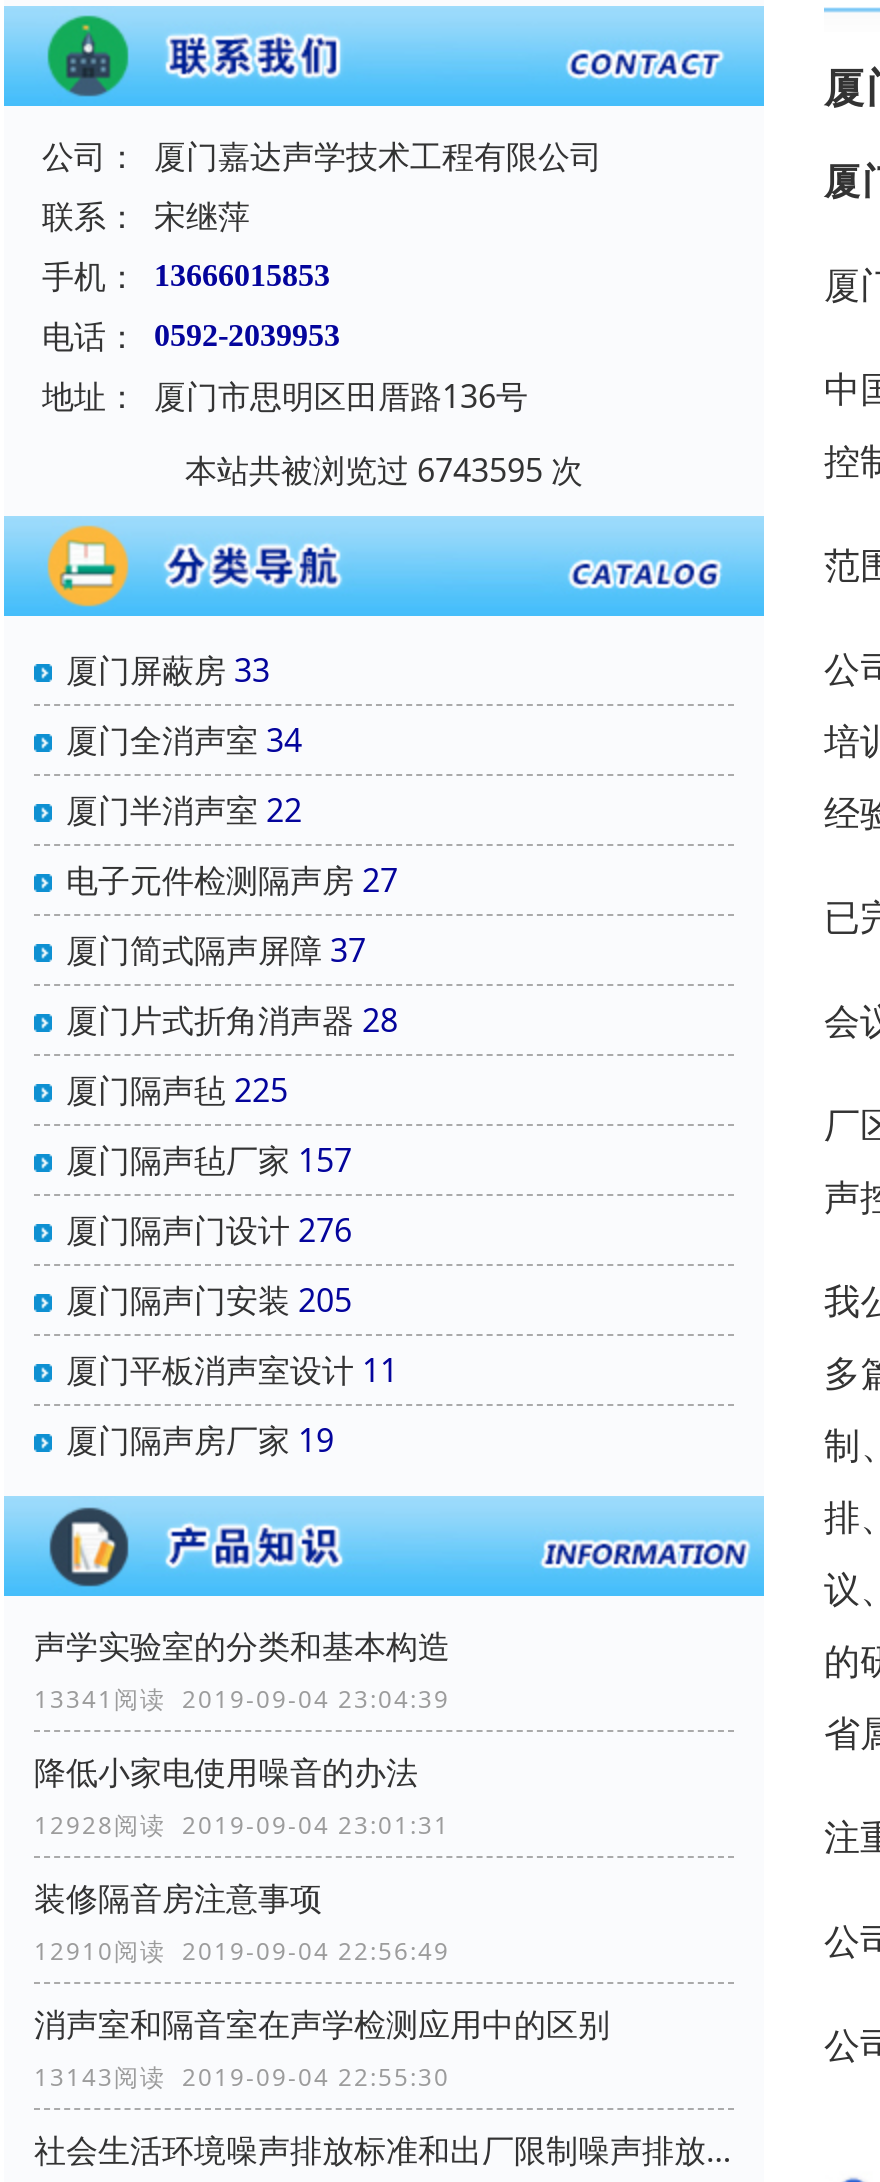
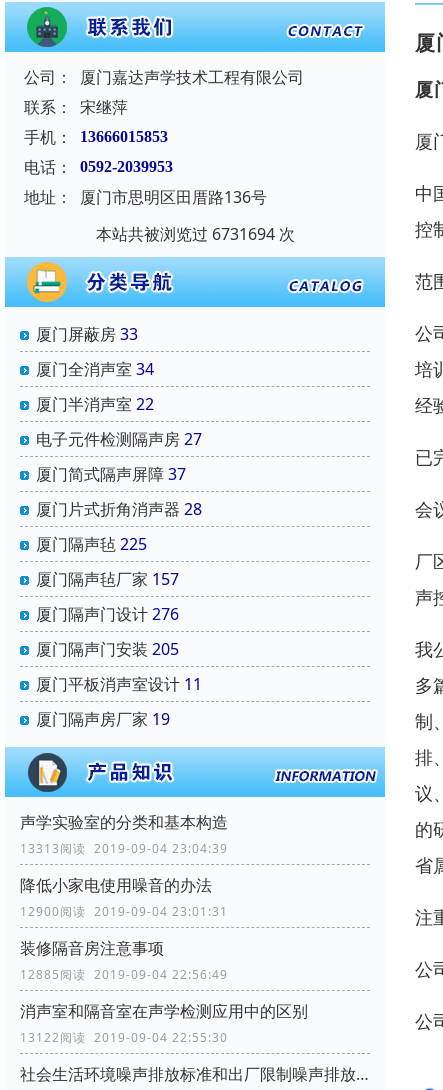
- 本站共被浏览过 6743595 次
+ 本站共被浏览过 6731694 次

- 13341阅读 2019-09-04 23:04:39
+ 13313阅读 2019-09-04 23:04:39

- 12928阅读 2019-09-04 23:01:31
+ 12900阅读 2019-09-04 23:01:31

- 12910阅读 2019-09-04 22:56:49
+ 12885阅读 2019-09-04 22:56:49

- 13143阅读 2019-09-04 22:55:30
+ 13122阅读 2019-09-04 22:55:30
